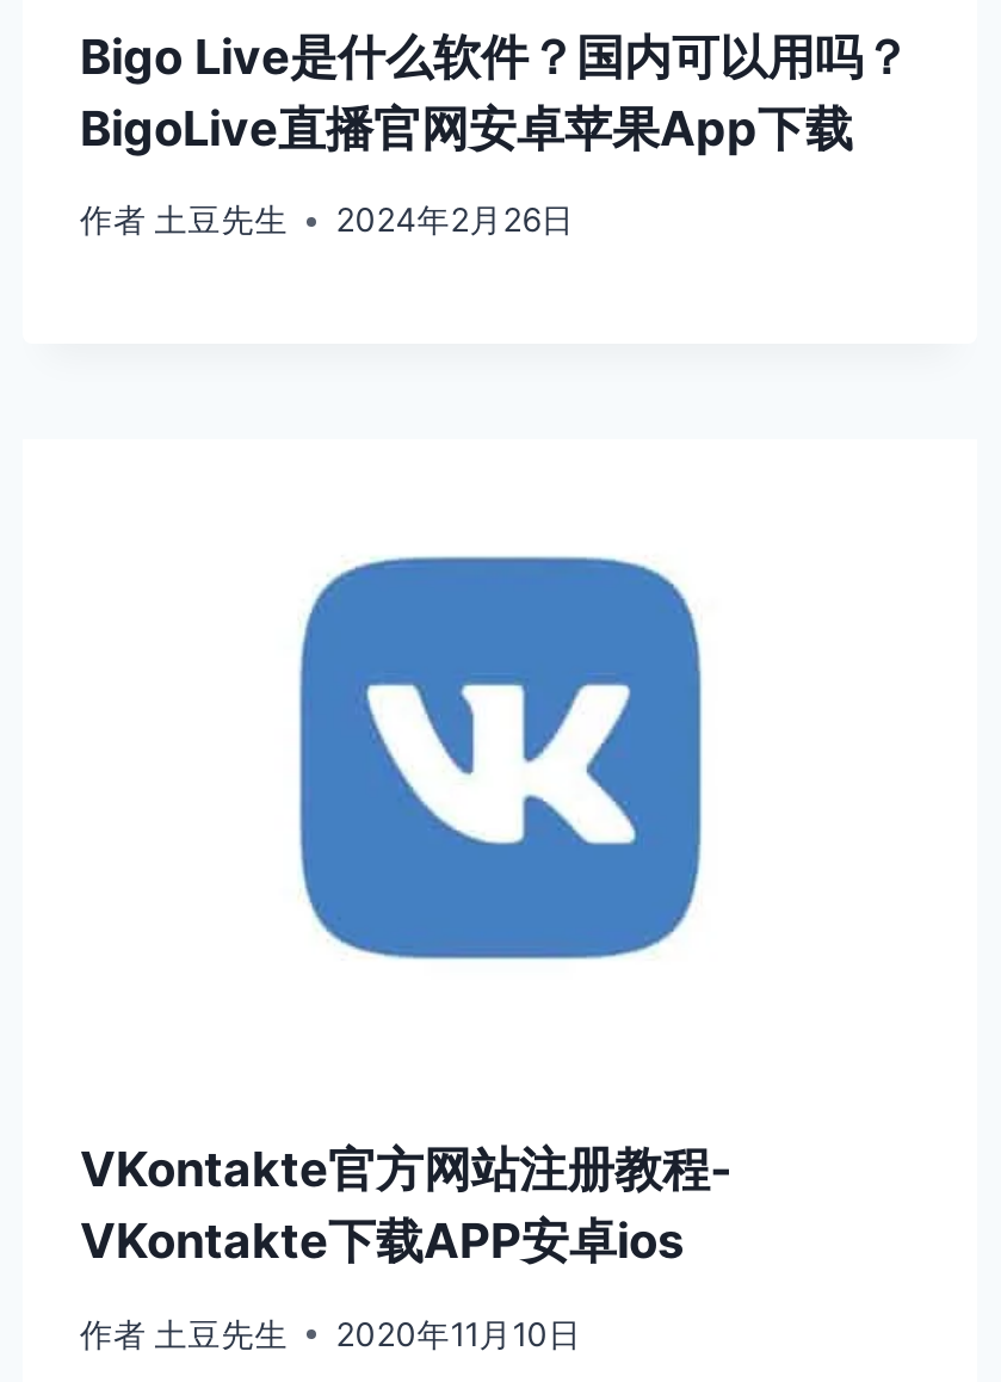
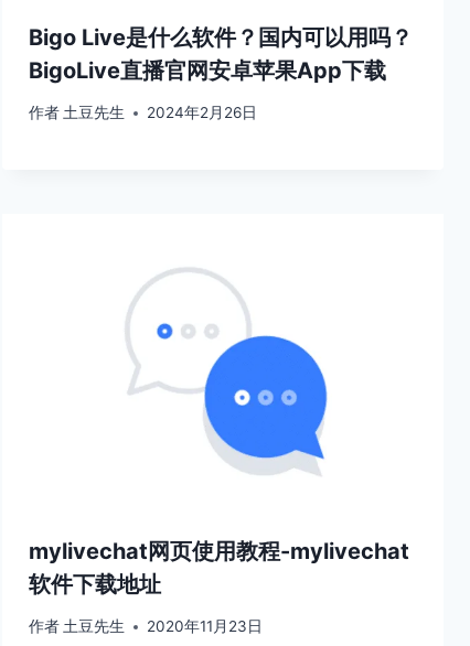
- [image]
+ [image]

- VKontakte官方网站注册教程-
- VKontakte下载APP安卓ios
+ mylivechat网页使用教程-mylivechat
+ 软件下载地址

- 作者 土豆先生 2020年11月10日
+ 作者 土豆先生 2020年11月23日
